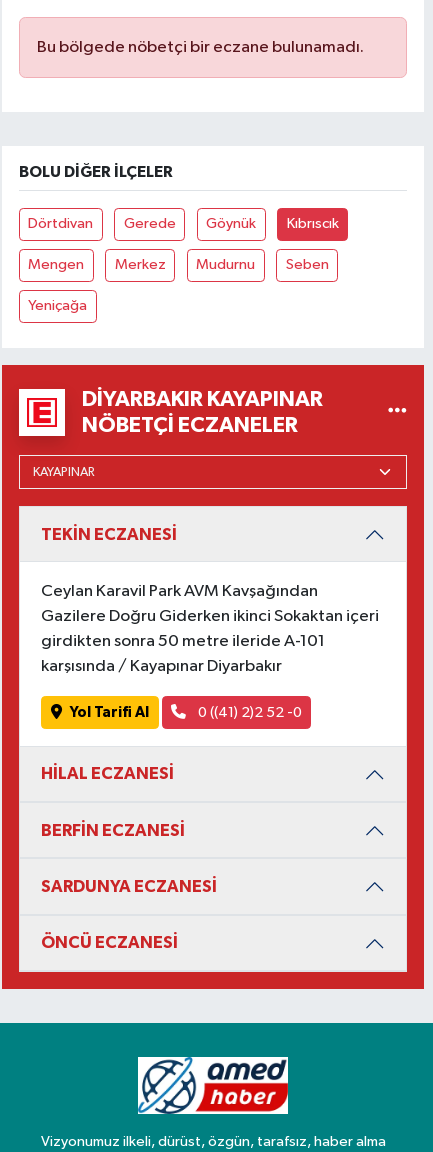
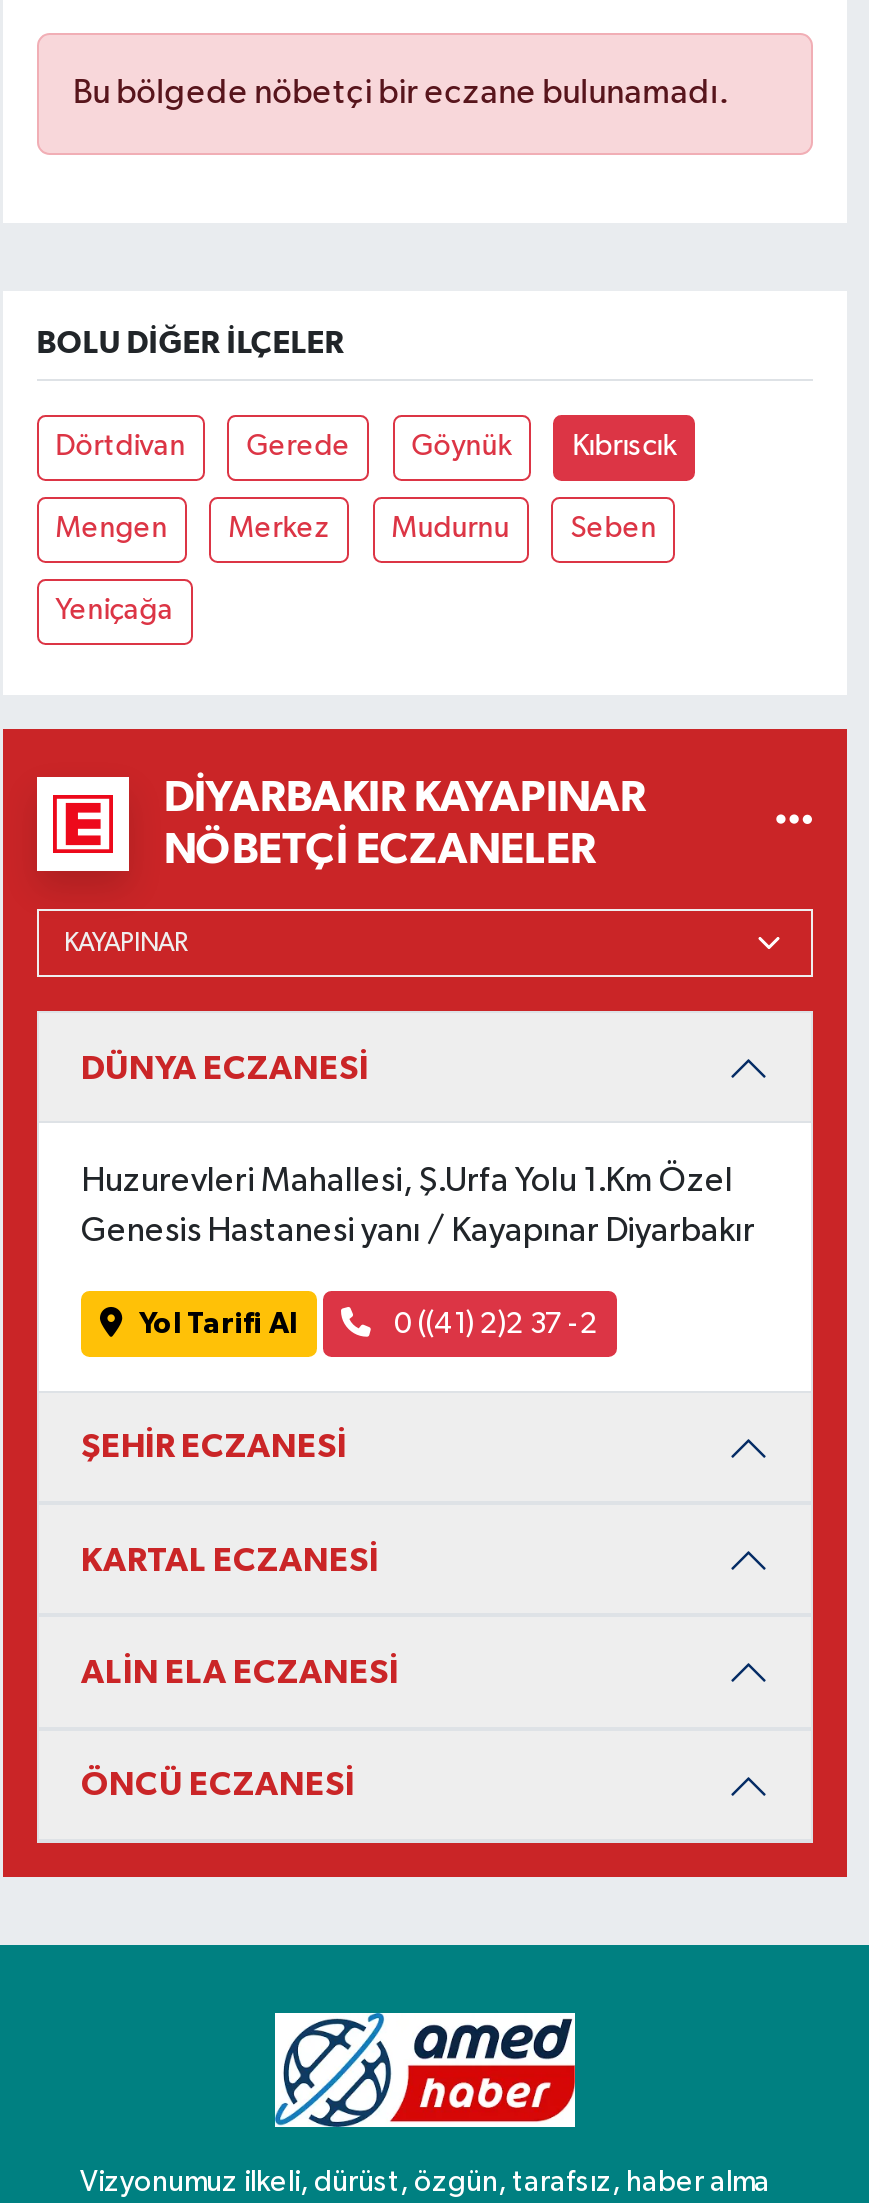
- TEKİN ECZANESİ
- Ceylan Karavil Park AVM Kavşağından
- Gazilere Doğru Giderken ikinci Sokaktan içeri
- girdikten sonra 50 metre ileride A-101
- karşısında / Kayapınar Diyarbakır
+ DÜNYA ECZANESİ
+ Huzurevleri Mahallesi, Ş.Urfa Yolu 1.Km Özel
+ Genesis Hastanesi yanı / Kayapınar Diyarbakır

- 0 ((41) 2)2 52 -0
+ 0 ((41) 2)2 37 -2

- HİLAL ECZANESİ
+ ŞEHİR ECZANESİ

- BERFİN ECZANESİ
+ KARTAL ECZANESİ

- SARDUNYA ECZANESİ
+ ALİN ELA ECZANESİ
